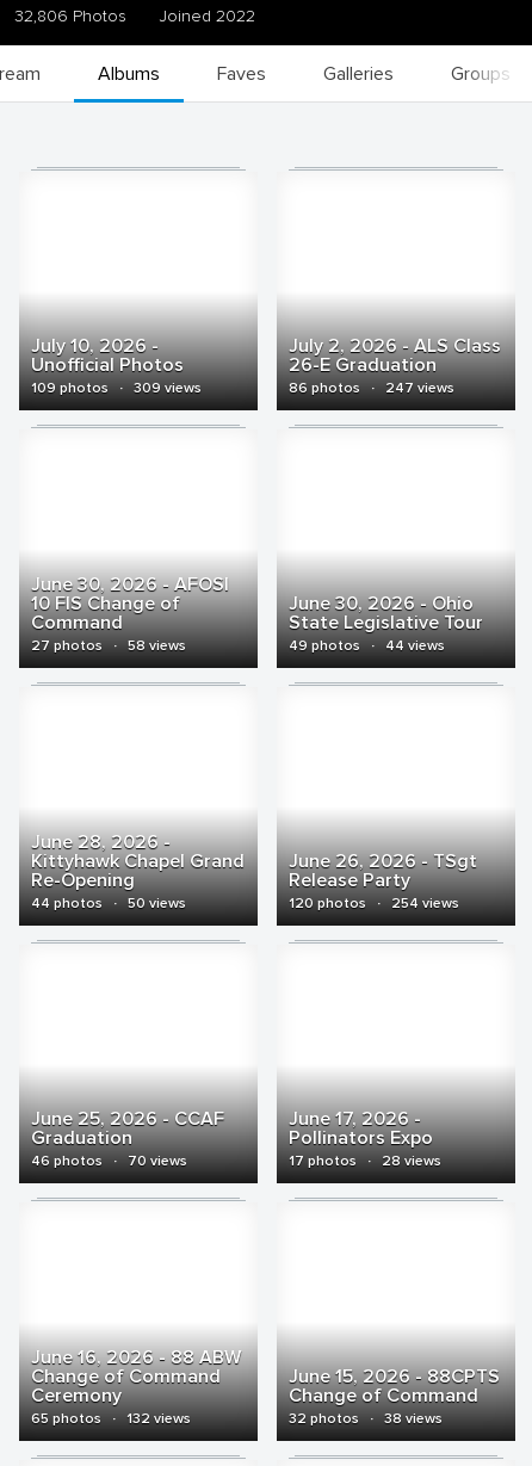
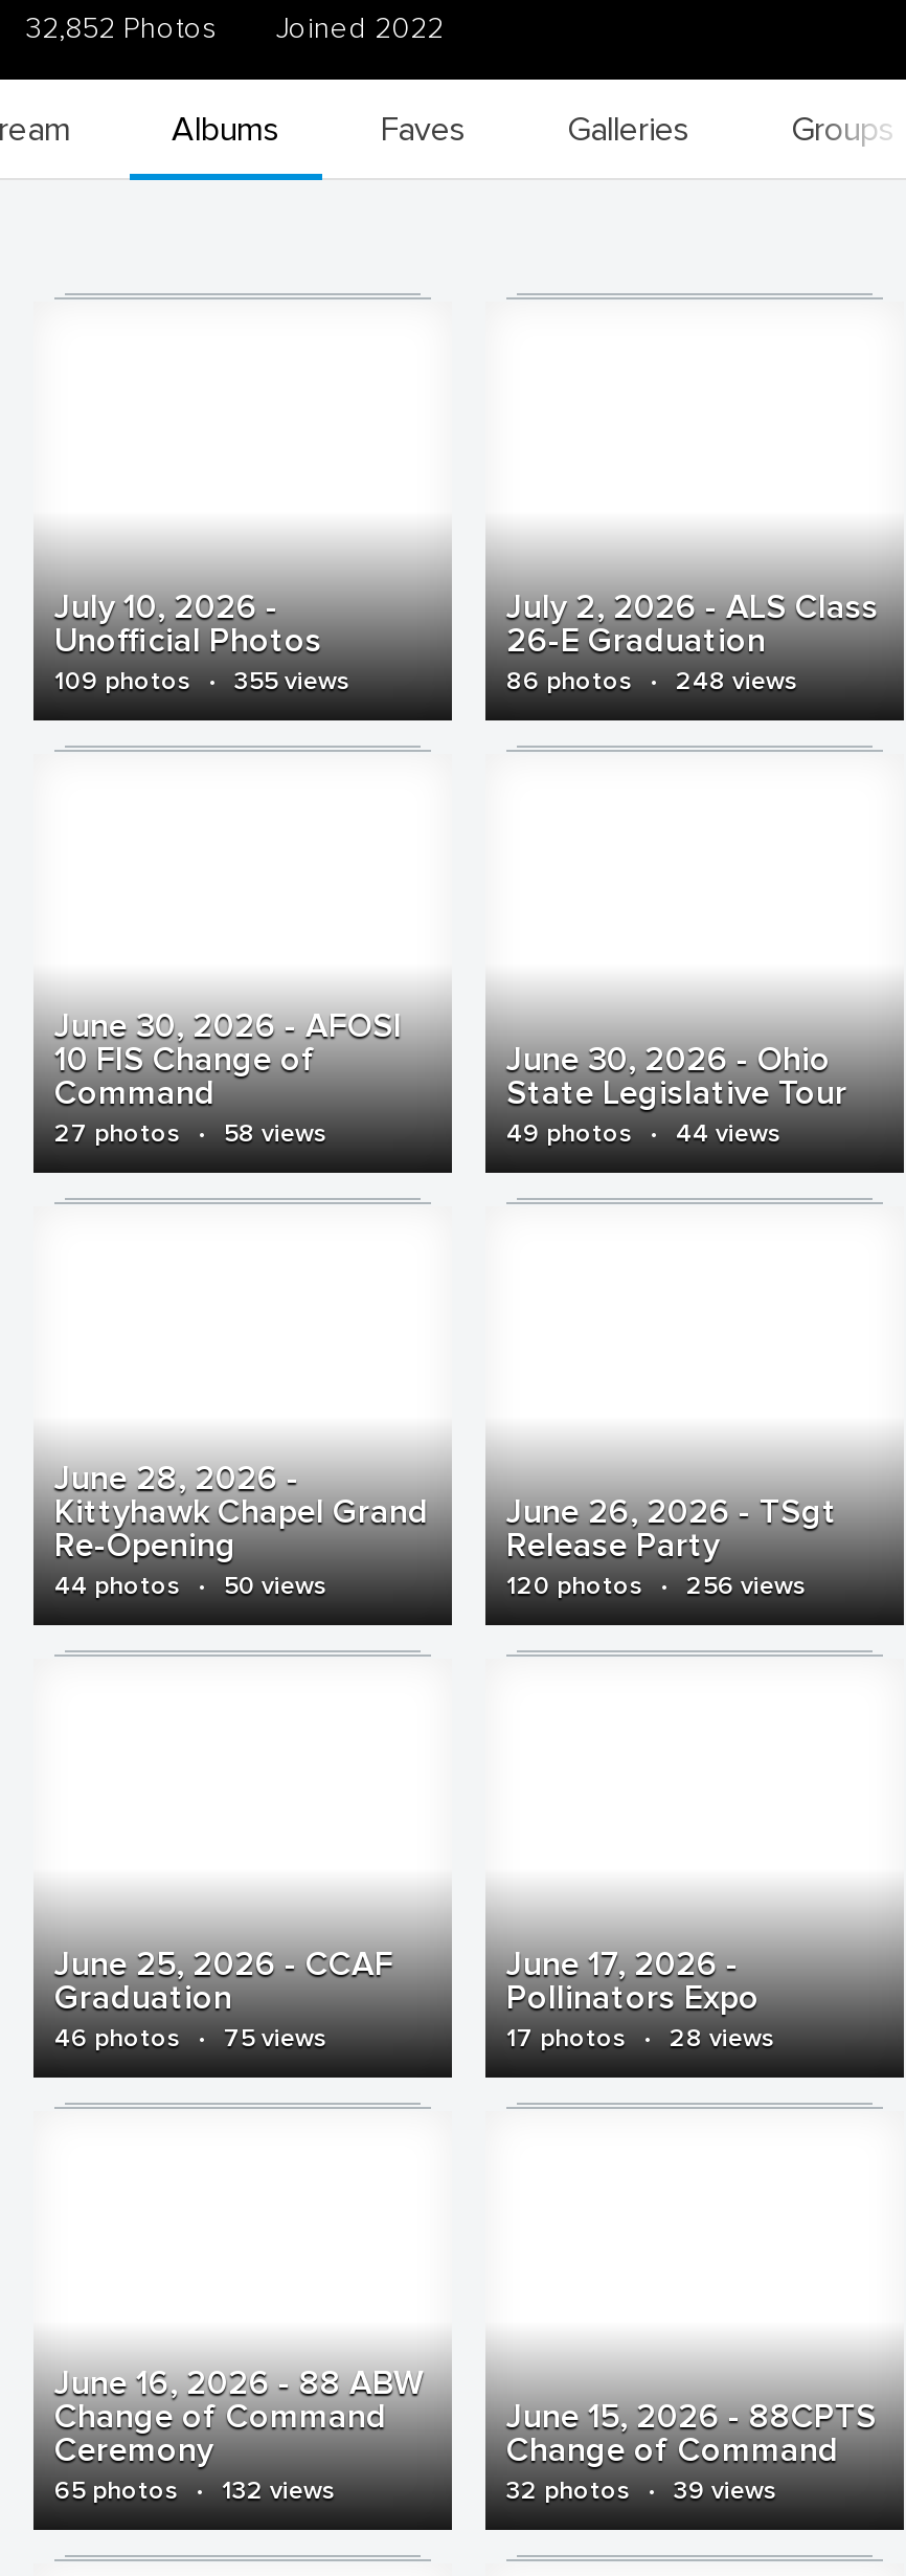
- 32,806 Photos Joined 2022
+ 32,852 Photos Joined 2022

- 109 photos · 309 views
+ 109 photos · 355 views

- 86 photos · 247 views
+ 86 photos · 248 views

- 120 photos · 254 views
+ 120 photos · 256 views

- 46 photos · 70 views
+ 46 photos · 75 views

- 32 photos · 38 views
+ 32 photos · 39 views
